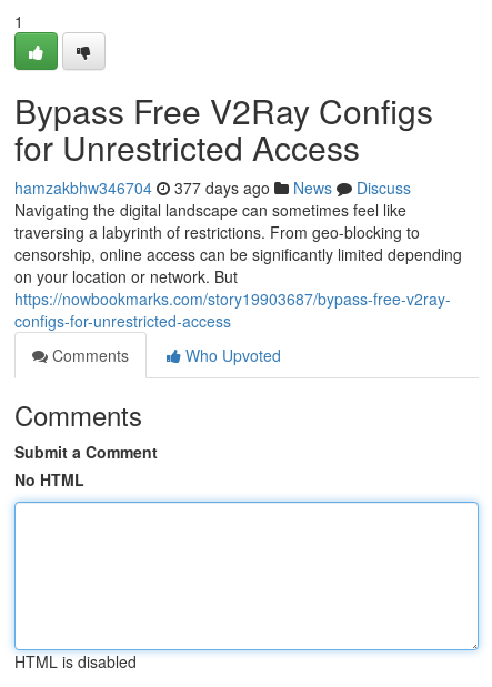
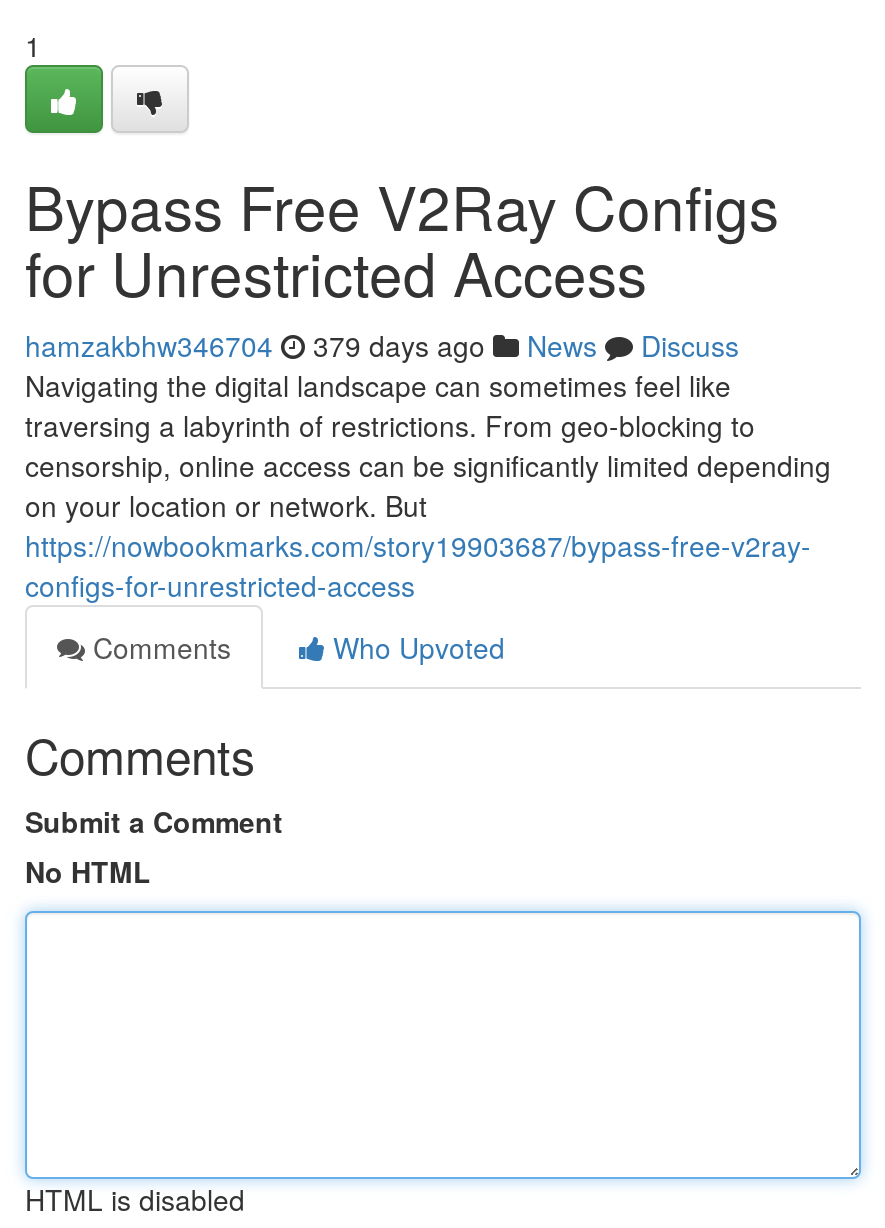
- hamzakbhw346704 377 days ago News Discuss
+ hamzakbhw346704 379 days ago News Discuss
